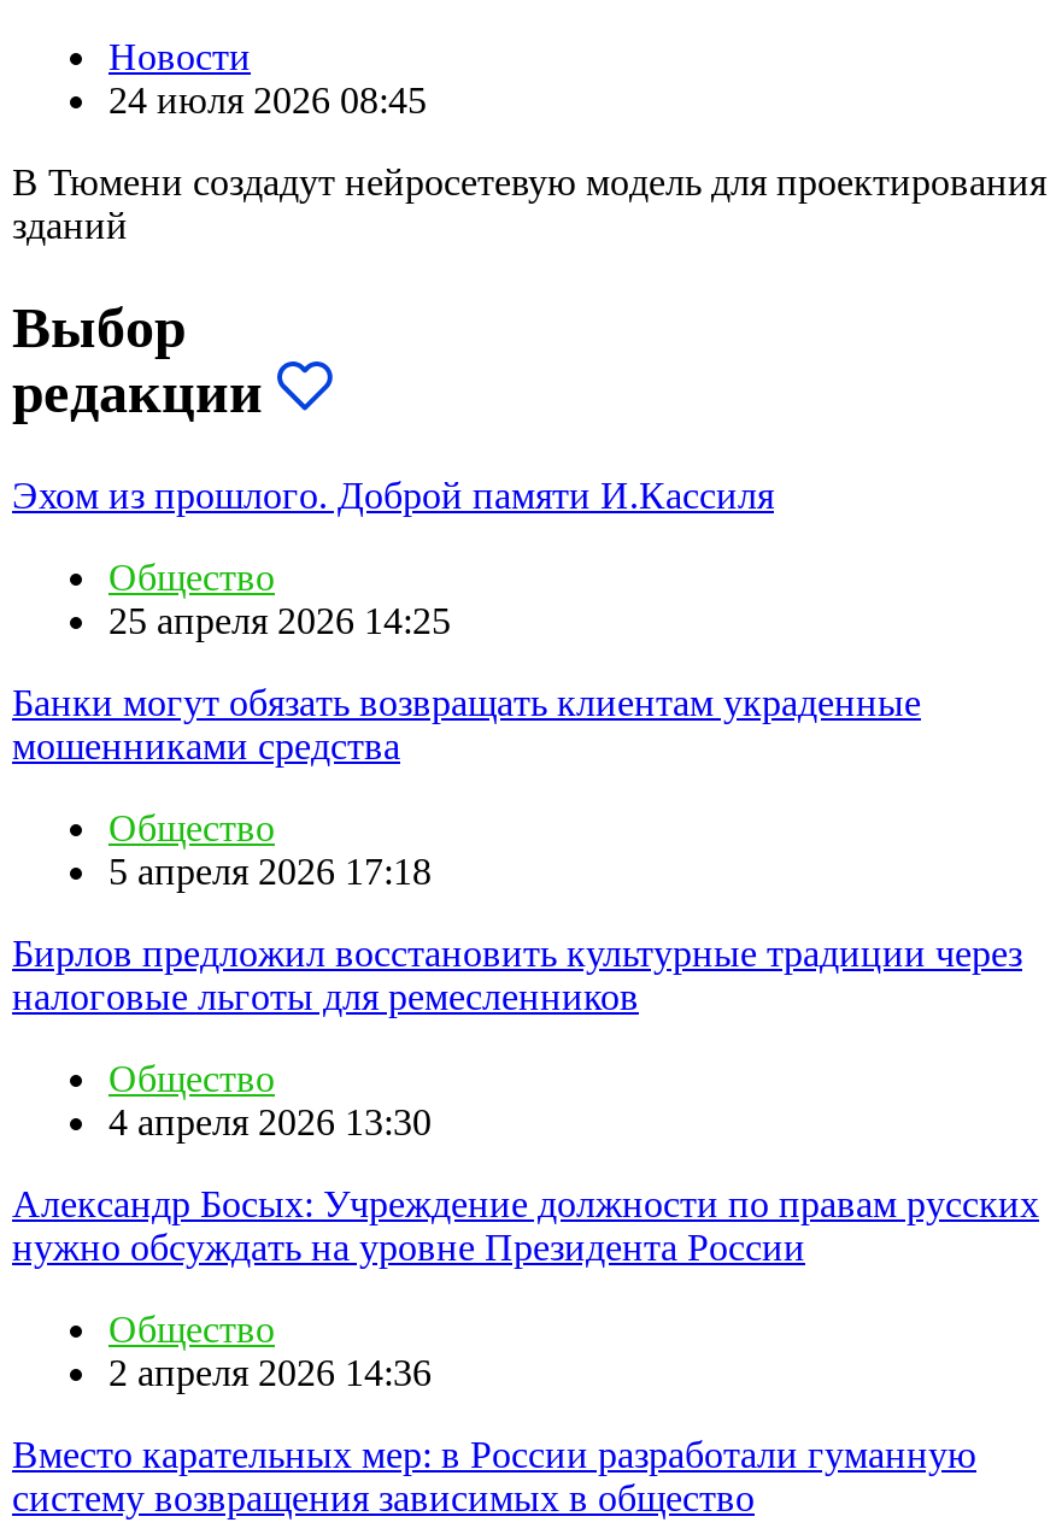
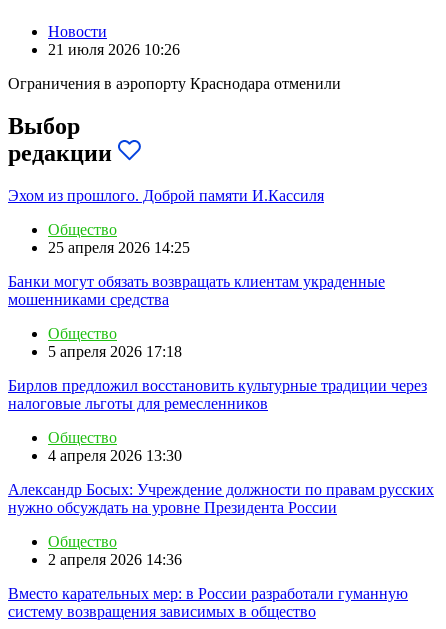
- 24 июля 2026 08:45
+ 21 июля 2026 10:26

- В Тюмени создадут нейросетевую модель для проектирования
- зданий
+ Ограничения в аэропорту Краснодара отменили
